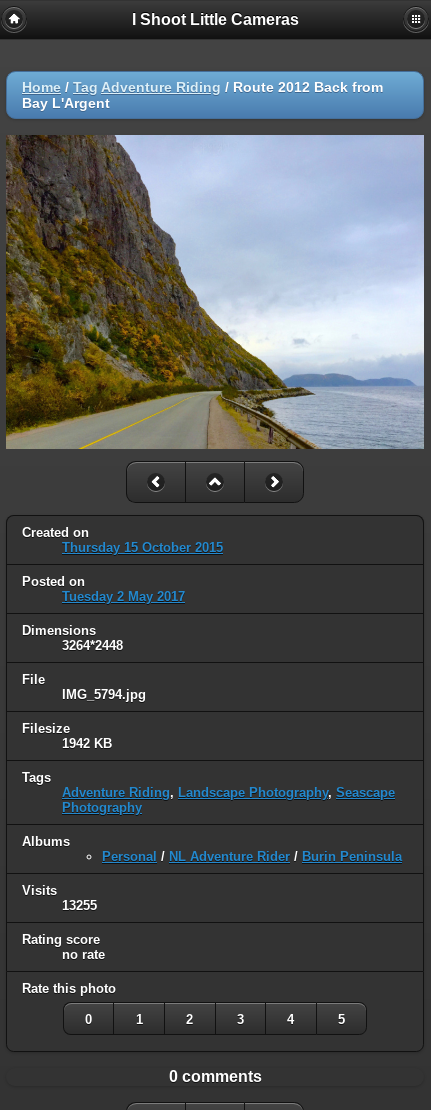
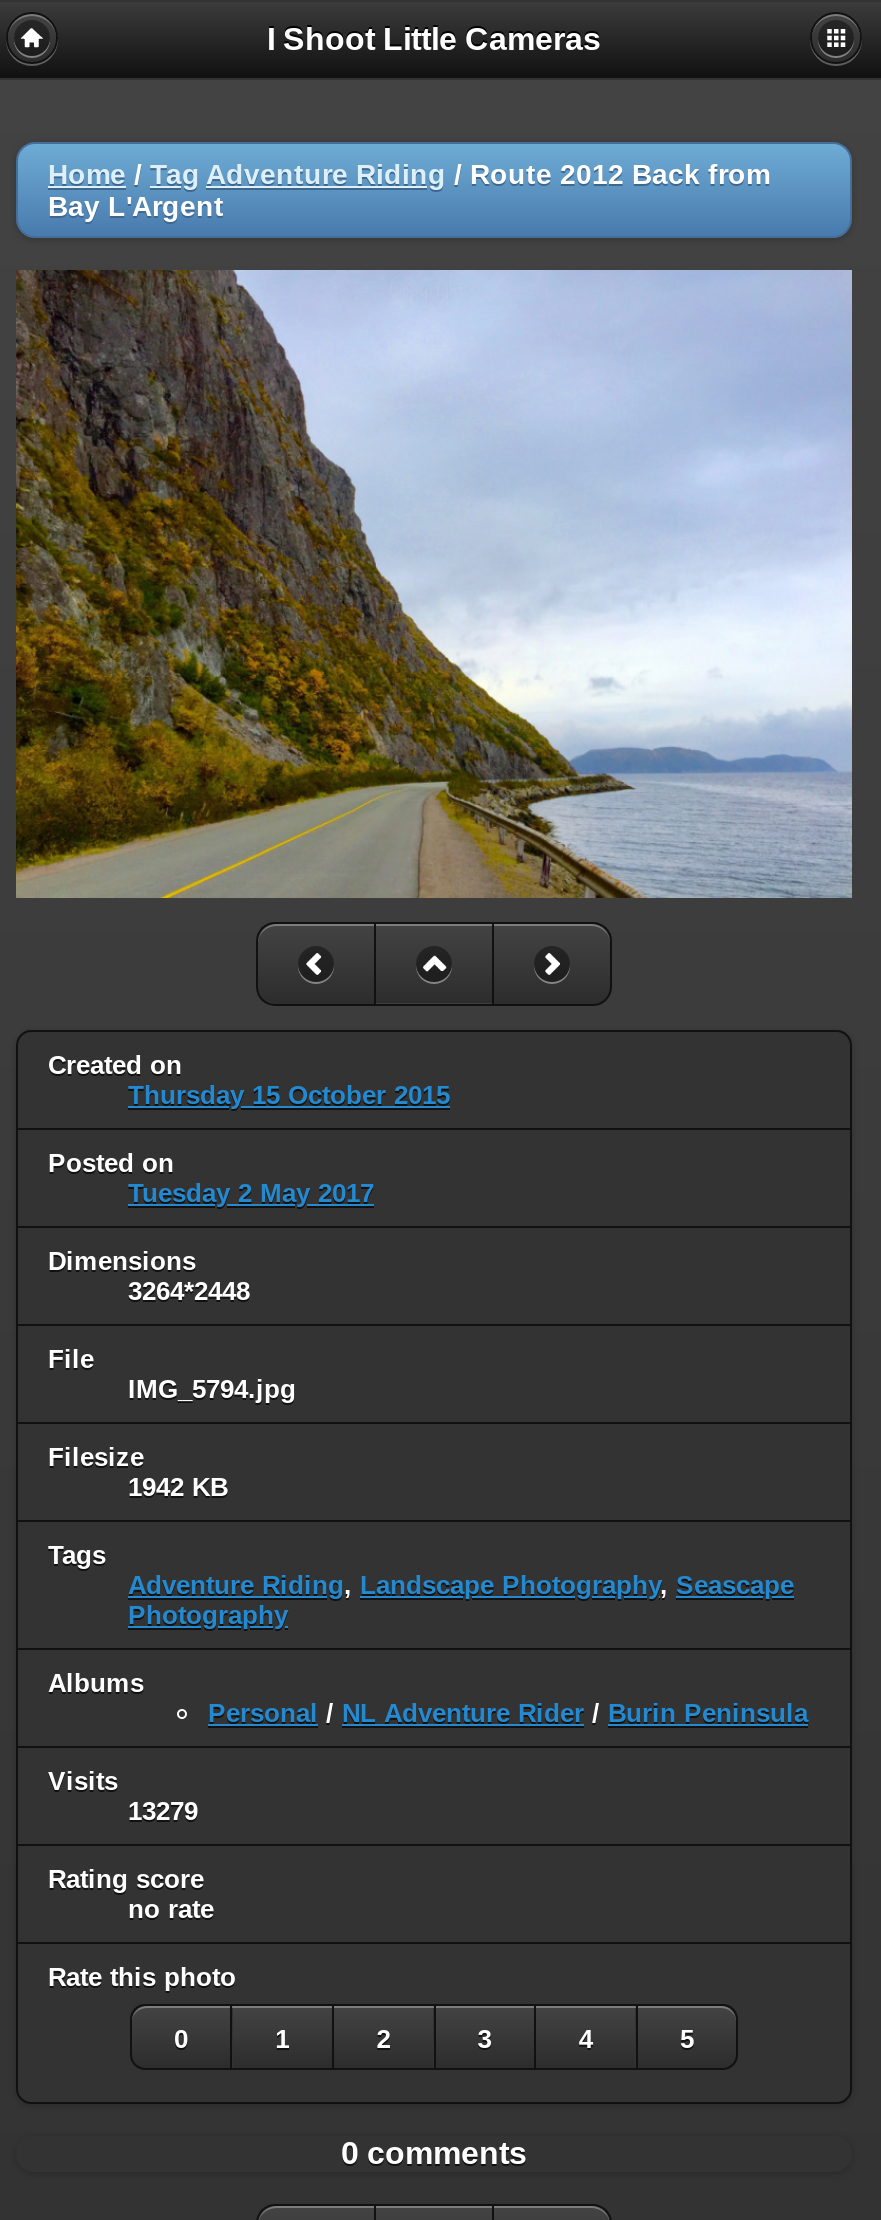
- 13255
+ 13279
